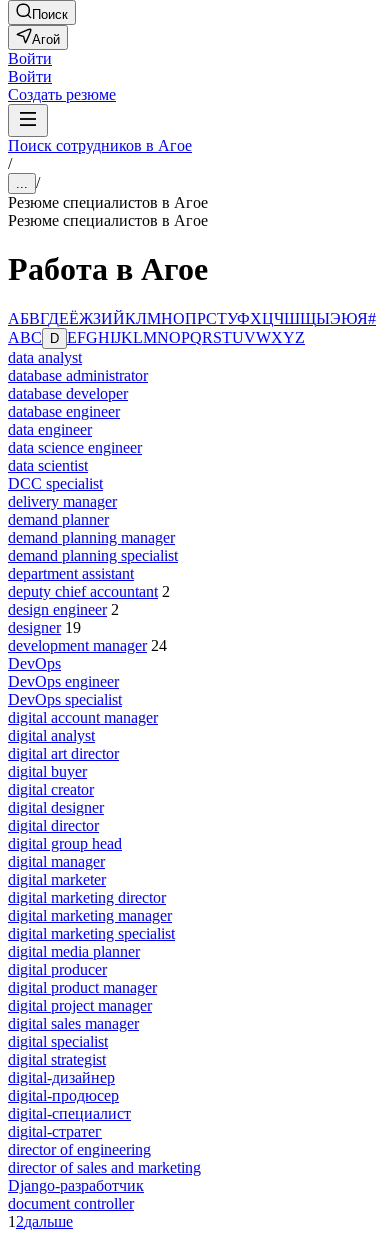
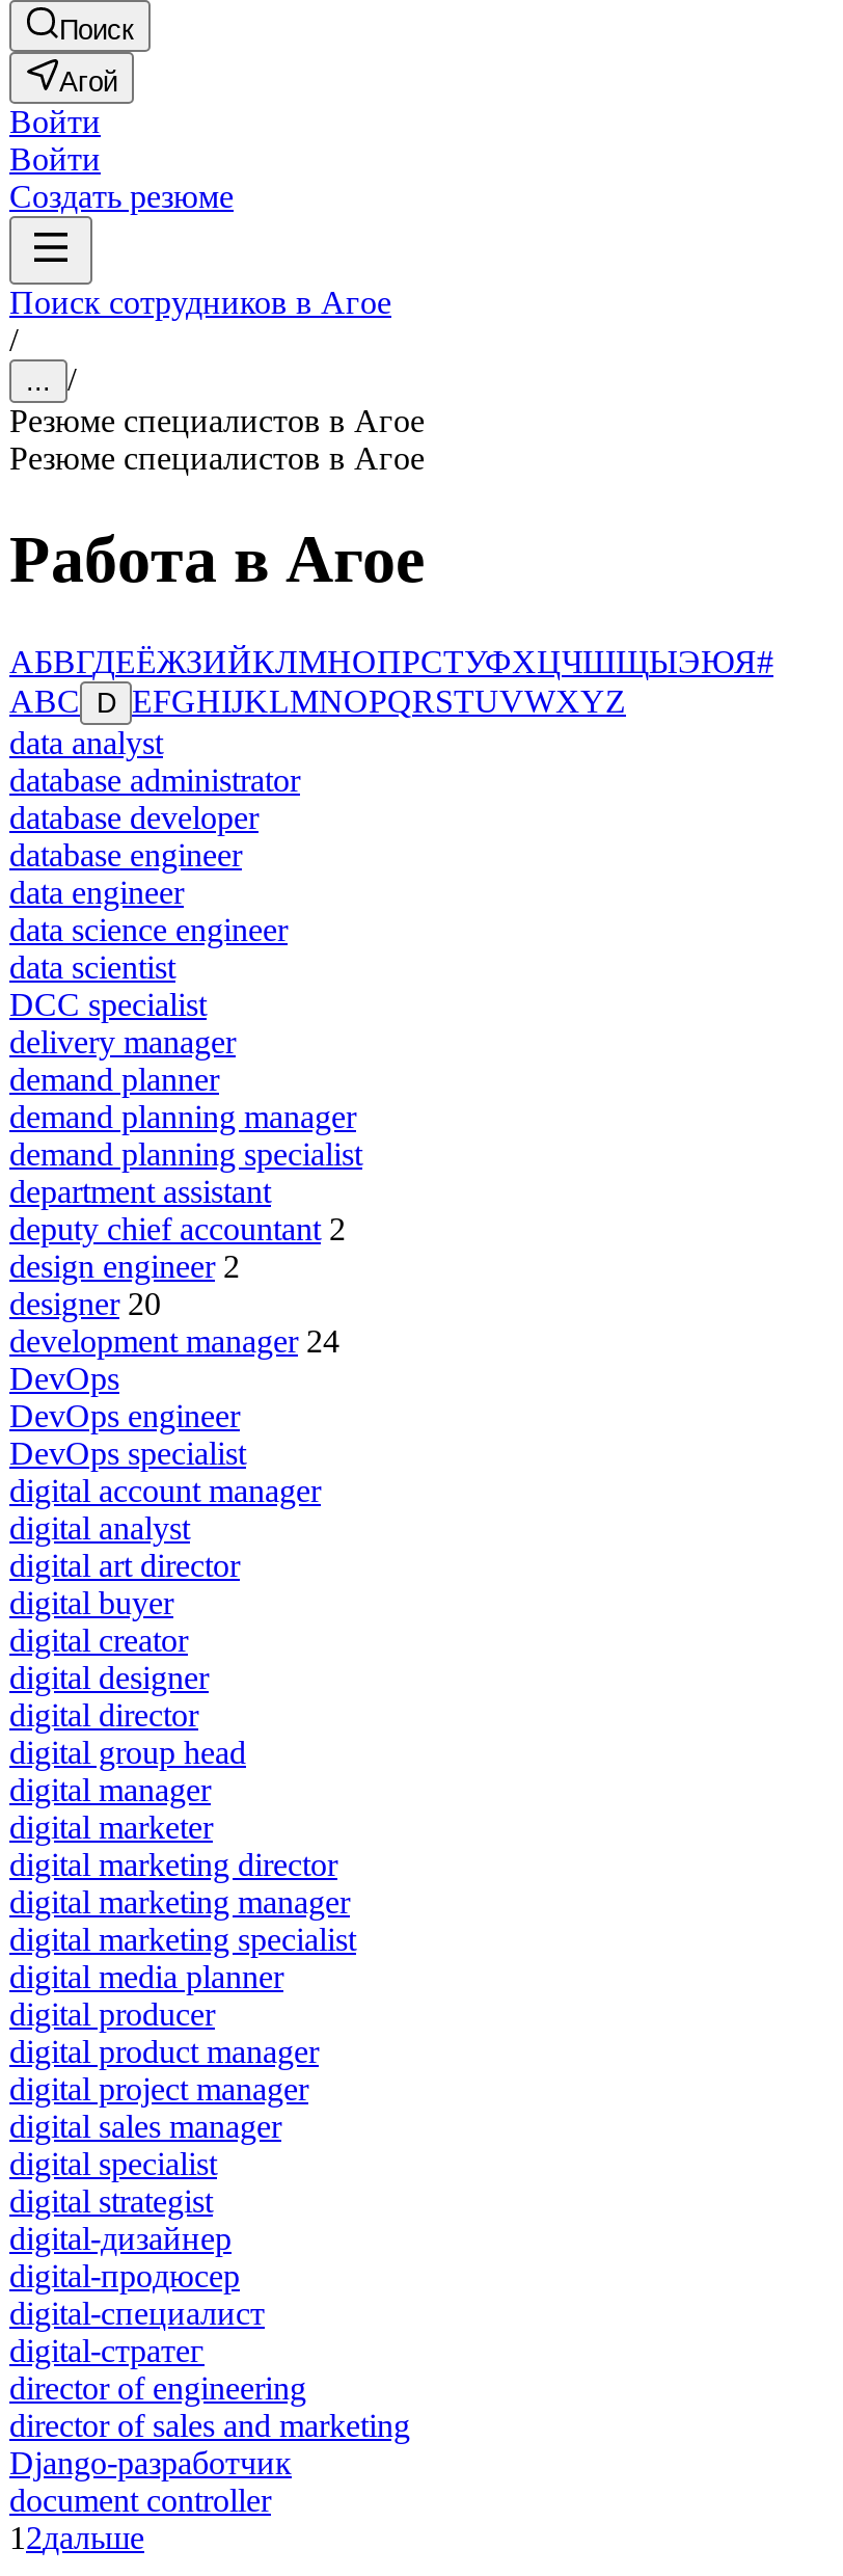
- designer 19
+ designer 20
